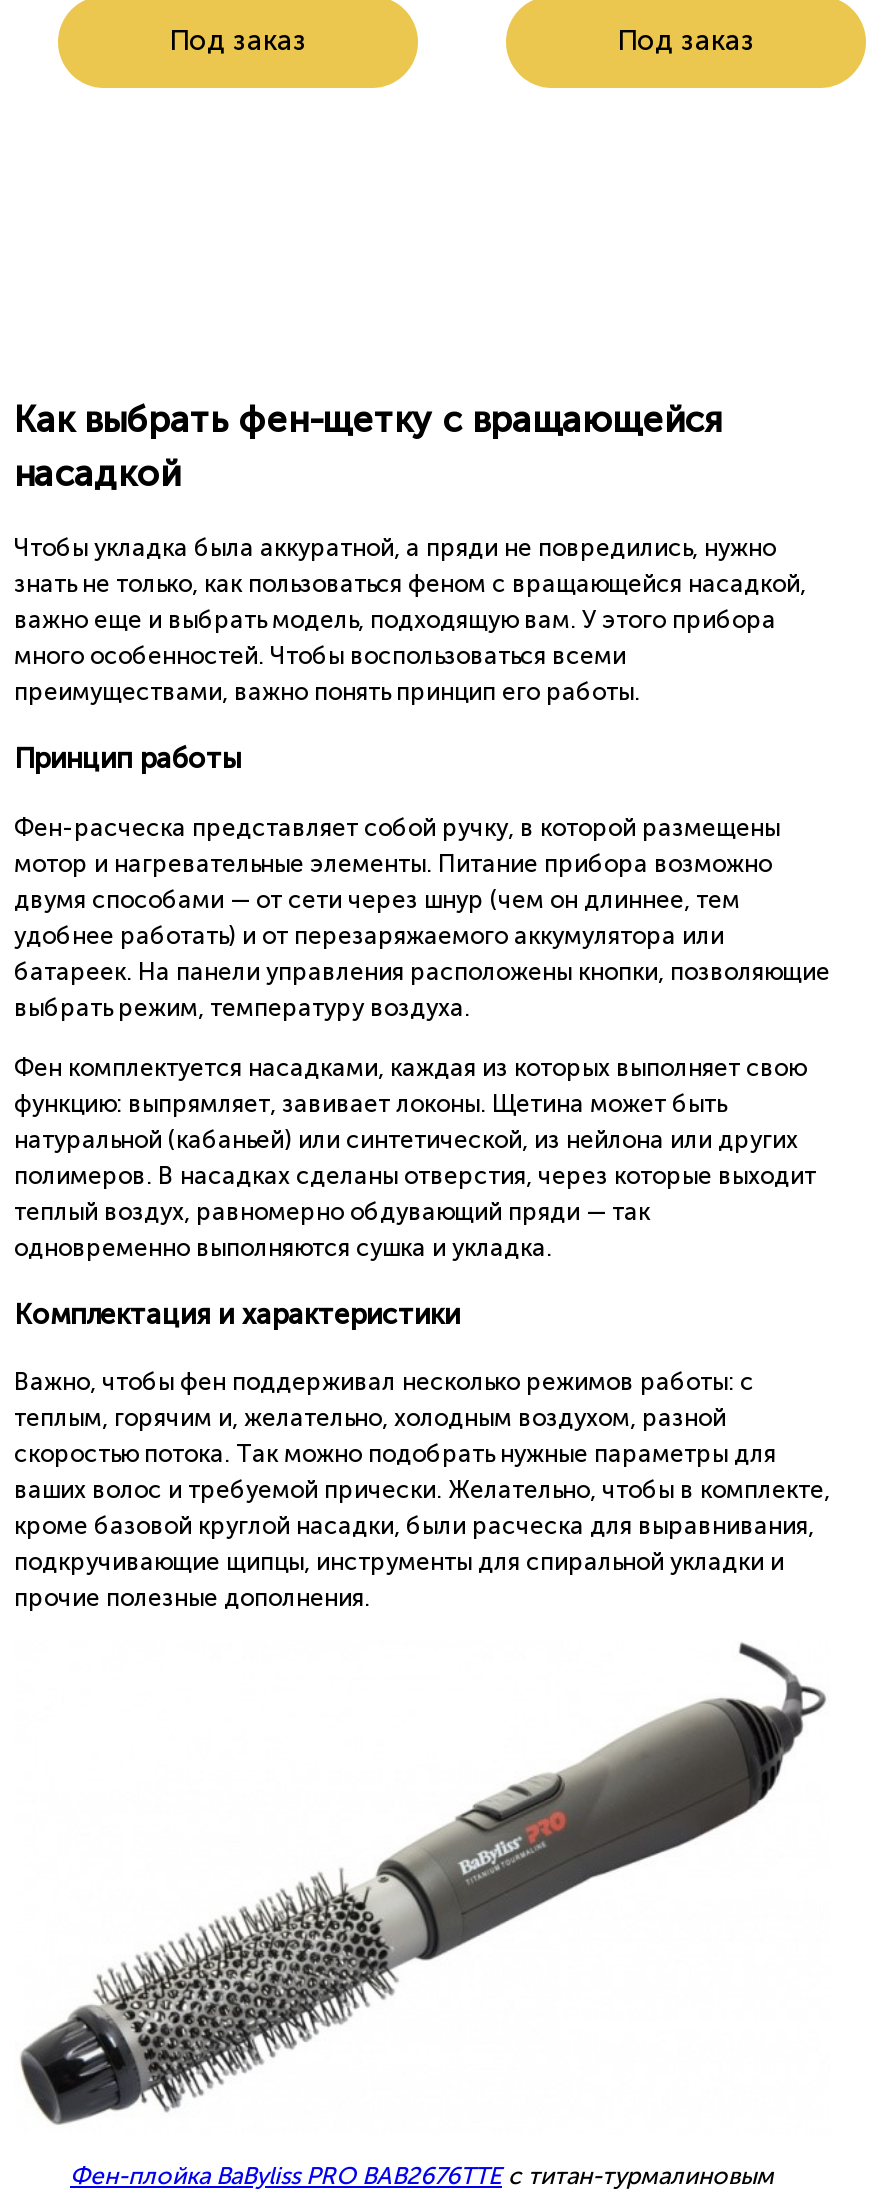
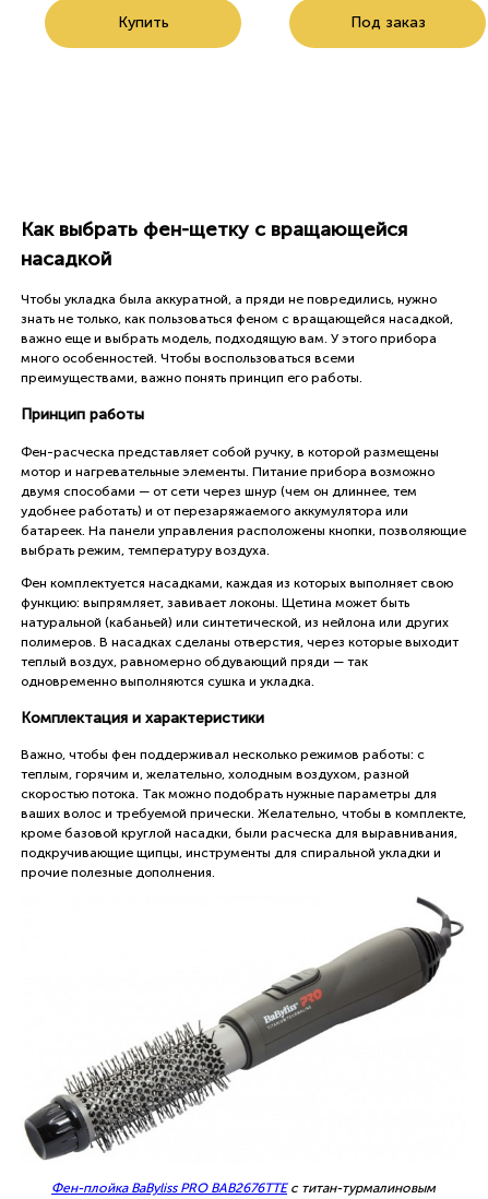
- Под заказ
+ Купить
